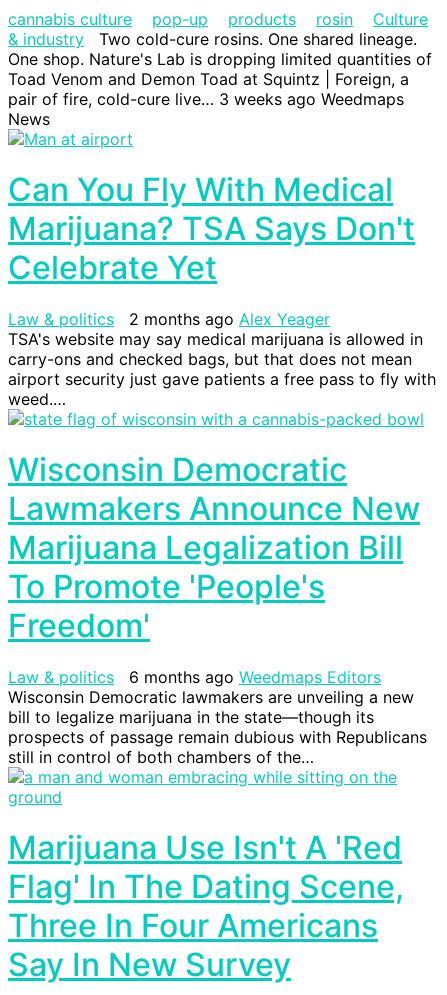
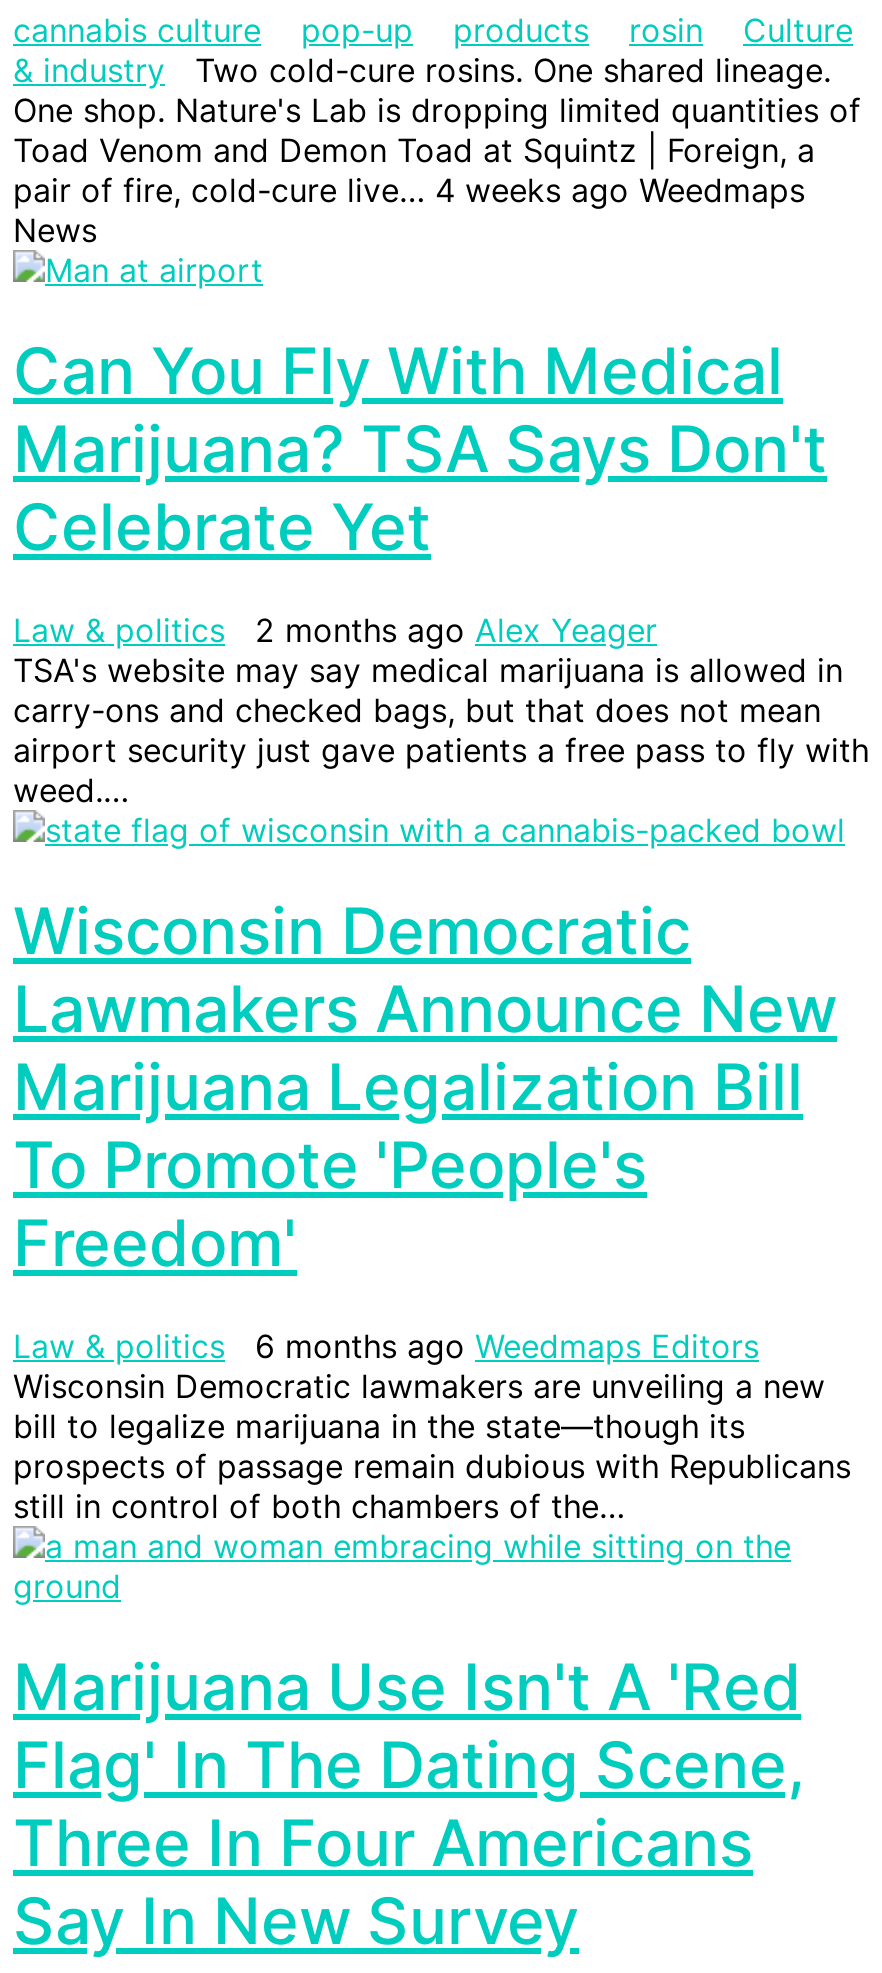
- pair of fire, cold-cure live… 3 weeks ago Weedmaps
+ pair of fire, cold-cure live… 4 weeks ago Weedmaps
